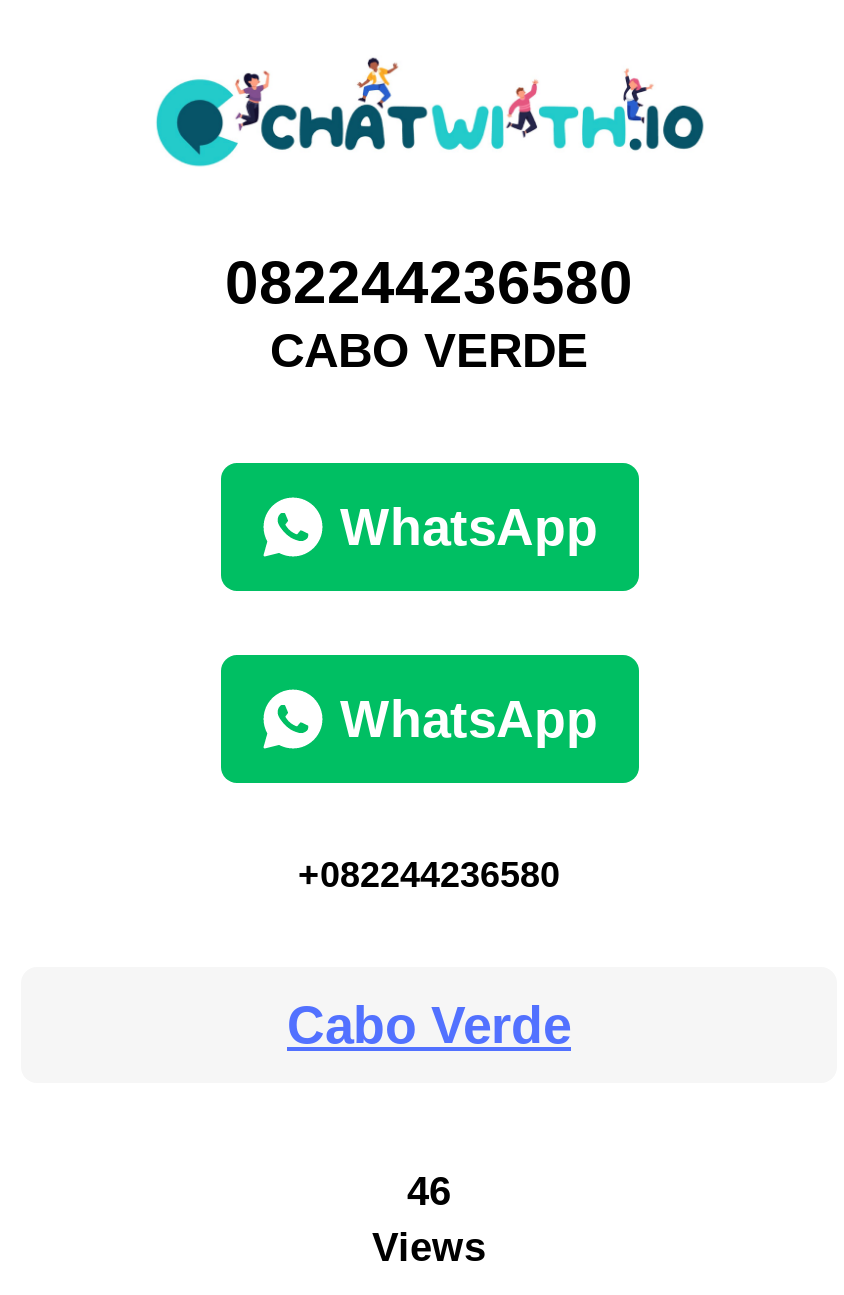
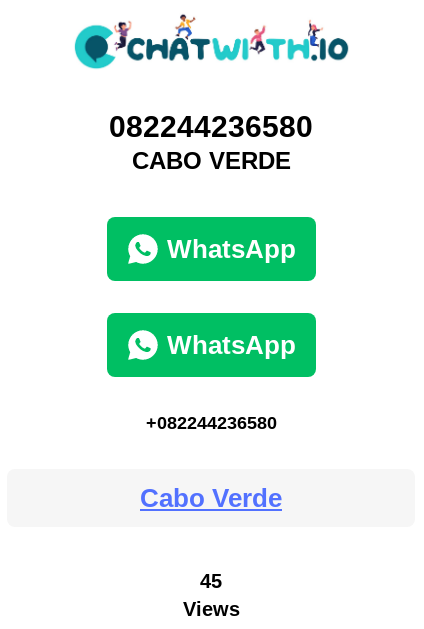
- 46
+ 45
